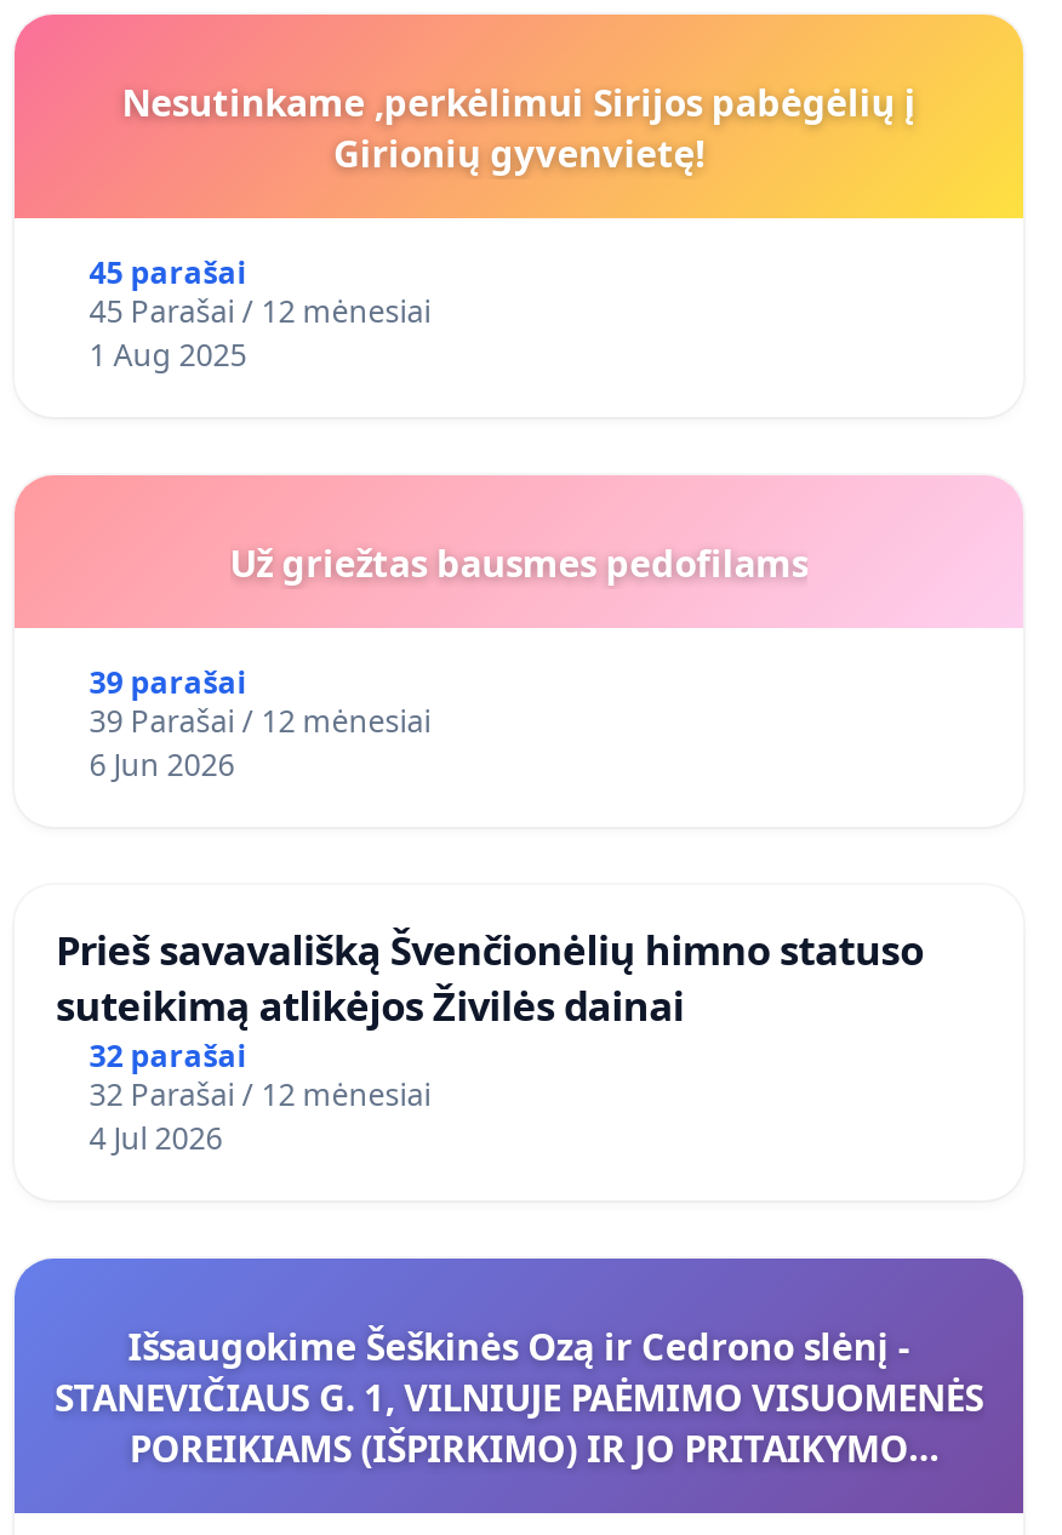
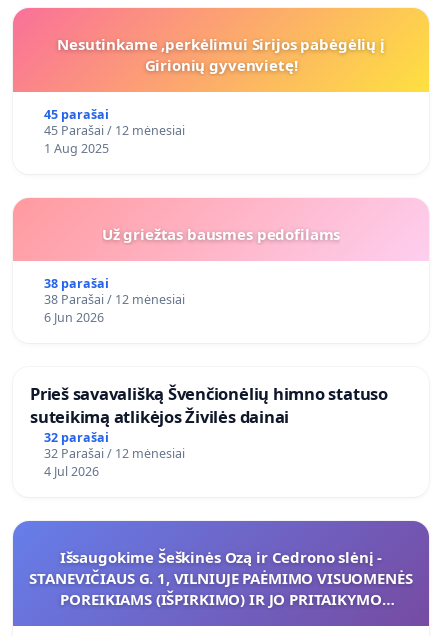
- 39 parašai
+ 38 parašai

- 39 Parašai / 12 mėnesiai
+ 38 Parašai / 12 mėnesiai
